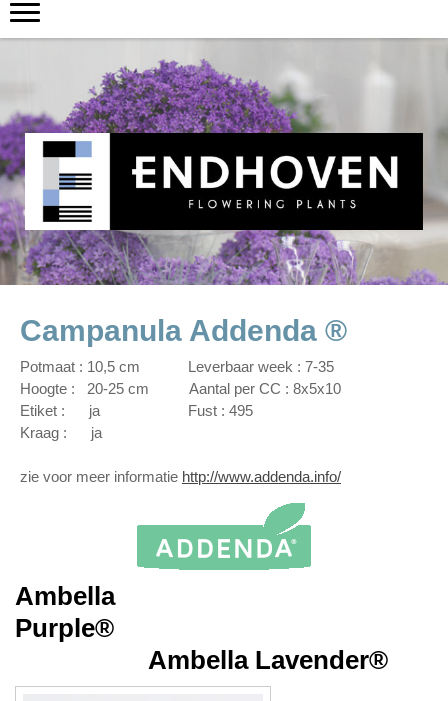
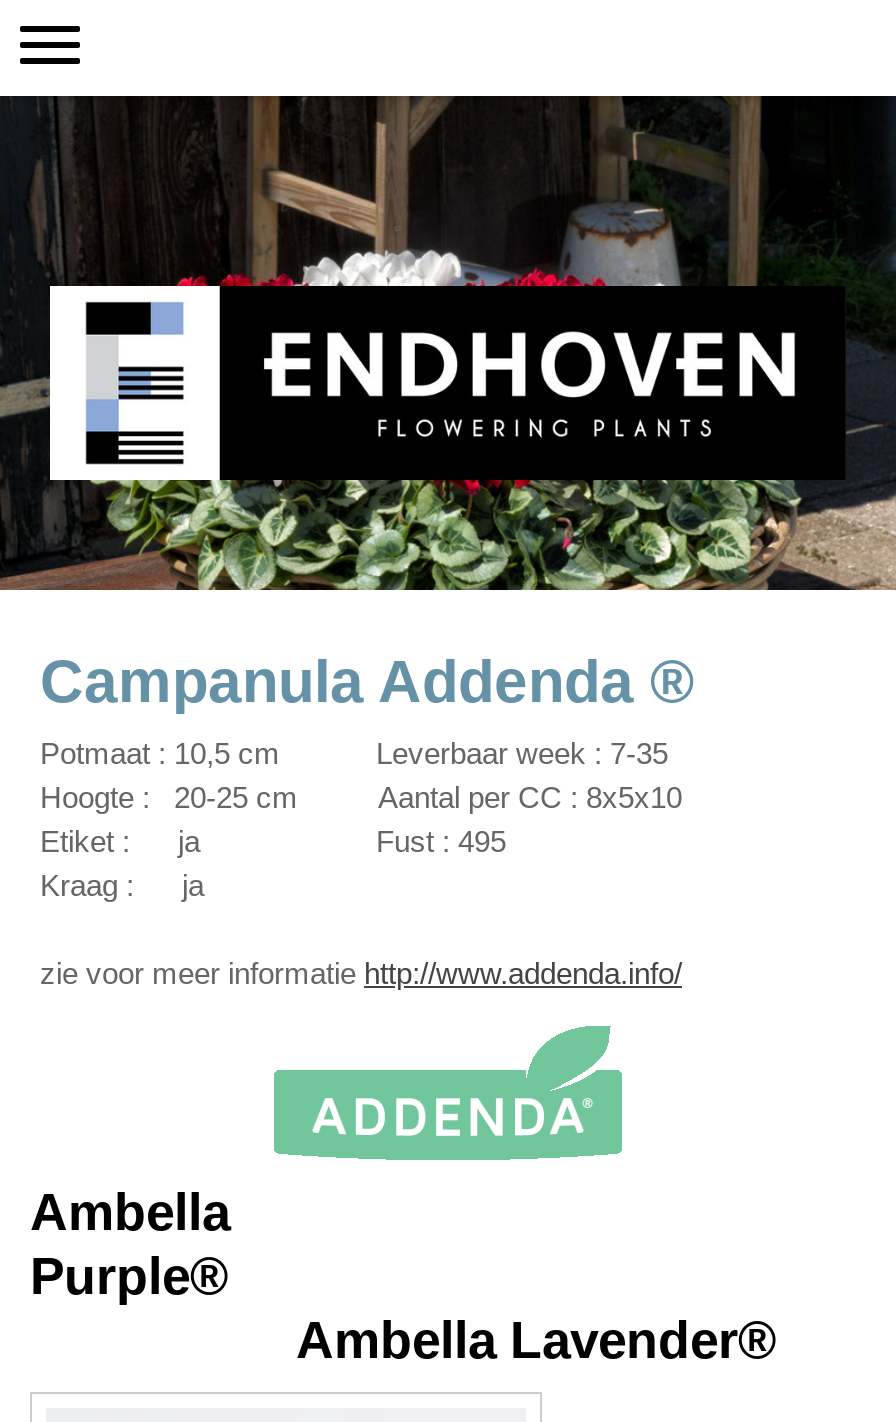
- [image]
+ [image]
